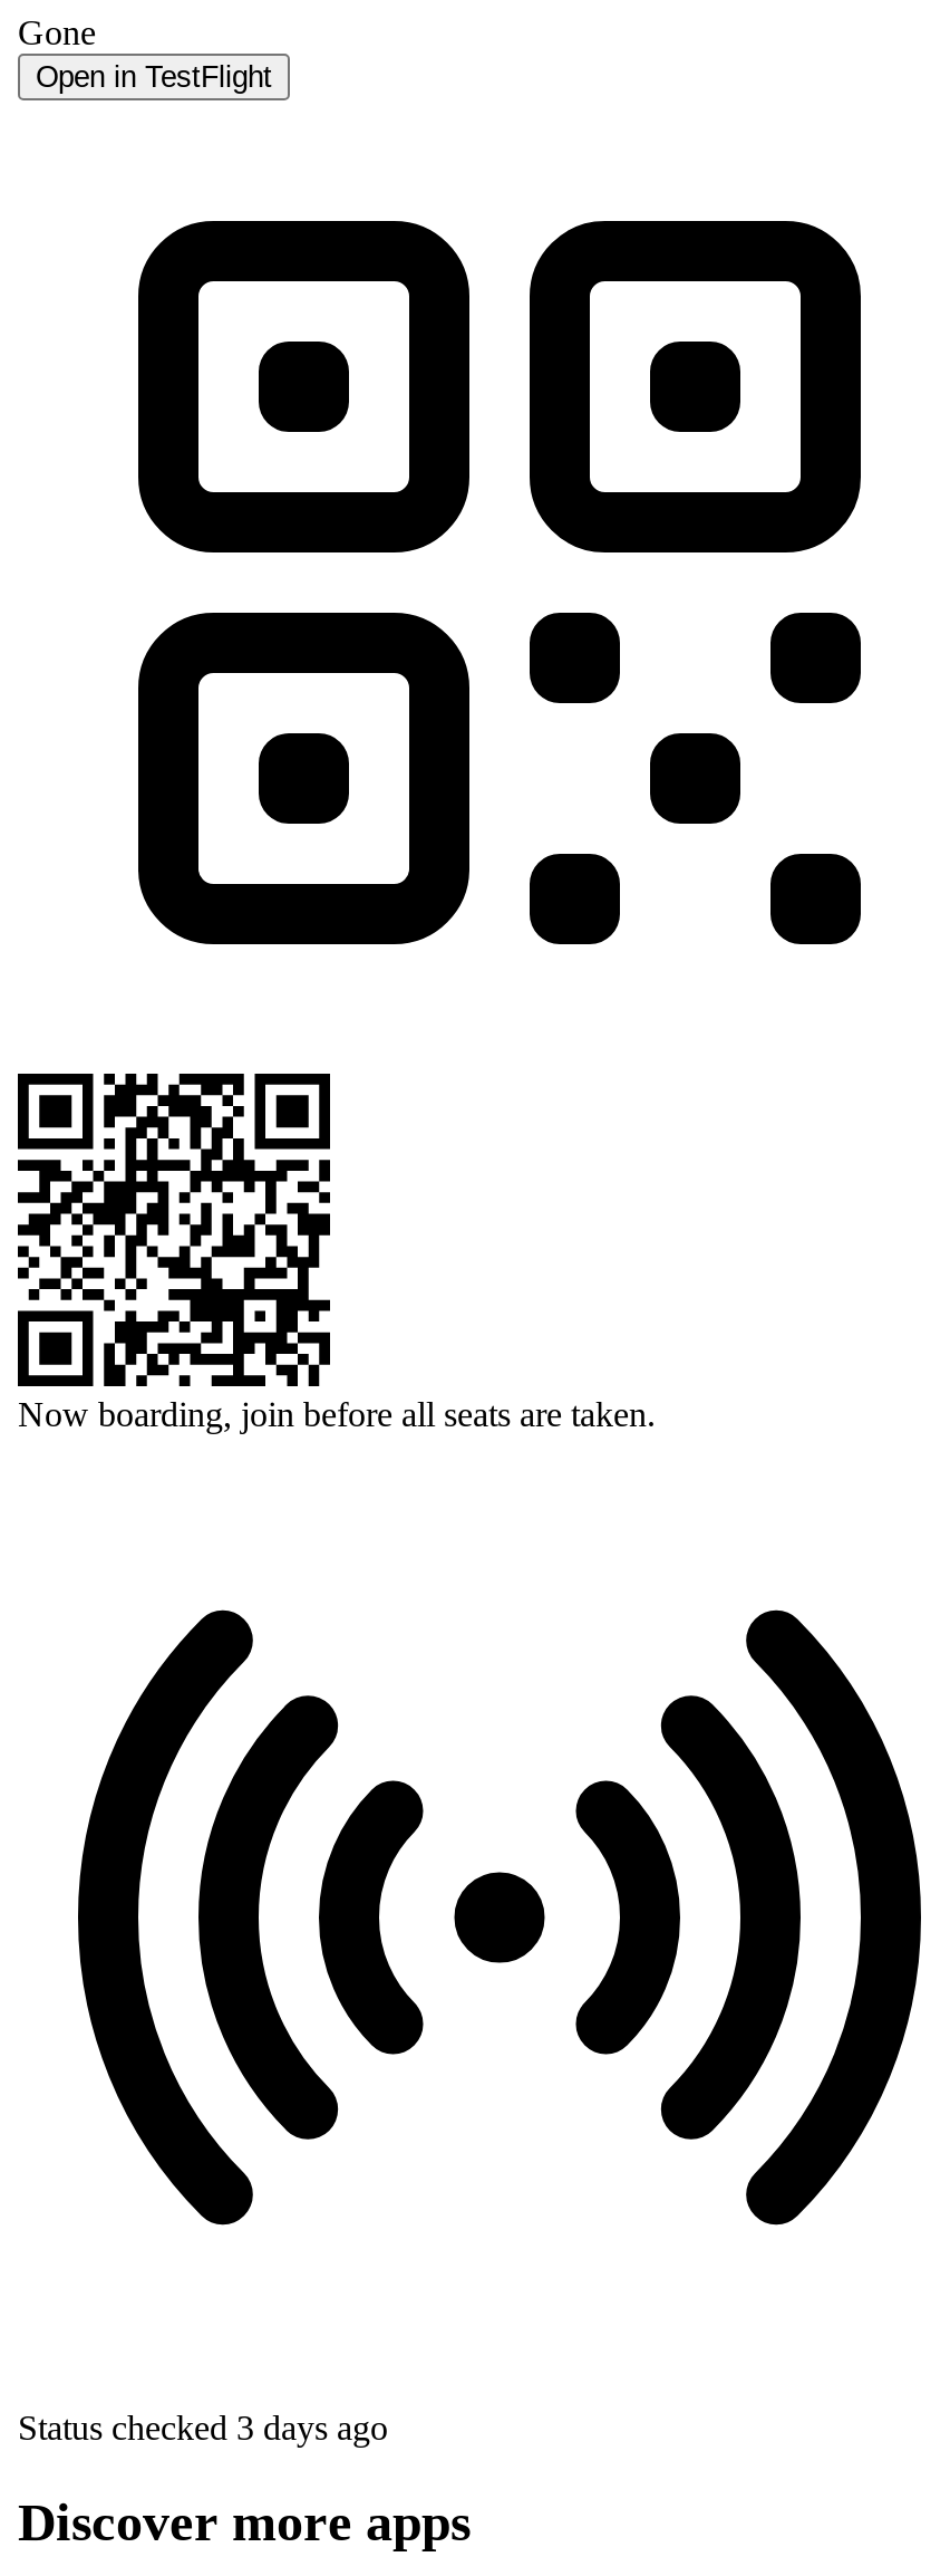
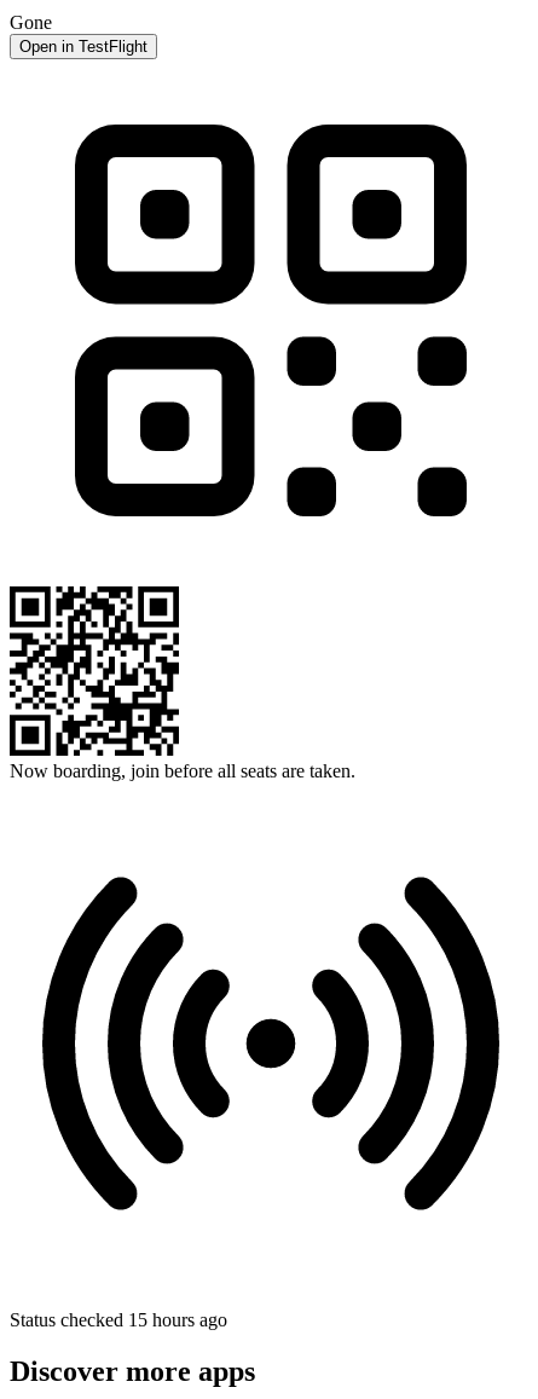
- Status checked 3 days ago
+ Status checked 15 hours ago
